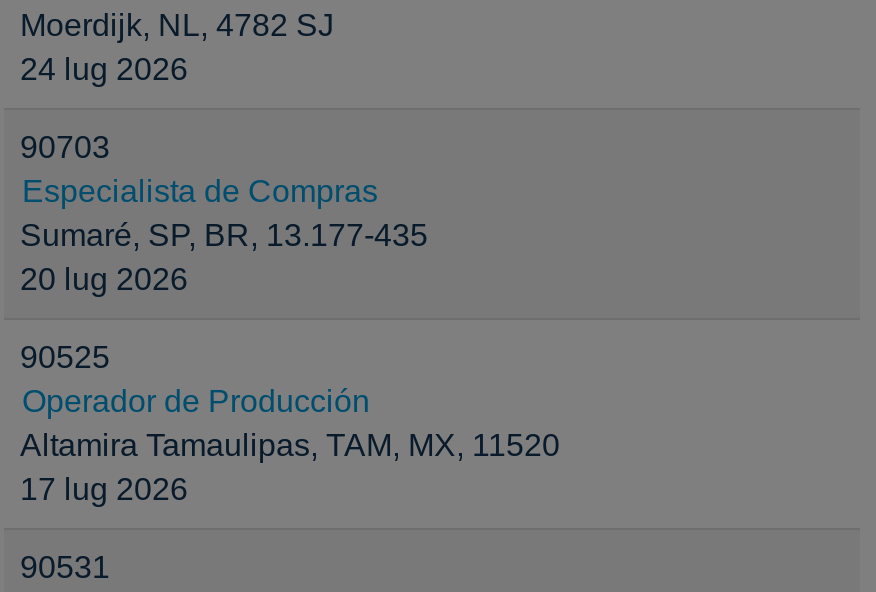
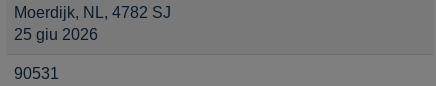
- 24 lug 2026
- 90703
- Especialista de Compras
- Sumaré, SP, BR, 13.177-435
- 20 lug 2026
- 90525
- Operador de Producción
- Altamira Tamaulipas, TAM, MX, 11520
- 17 lug 2026
+ 25 giu 2026
